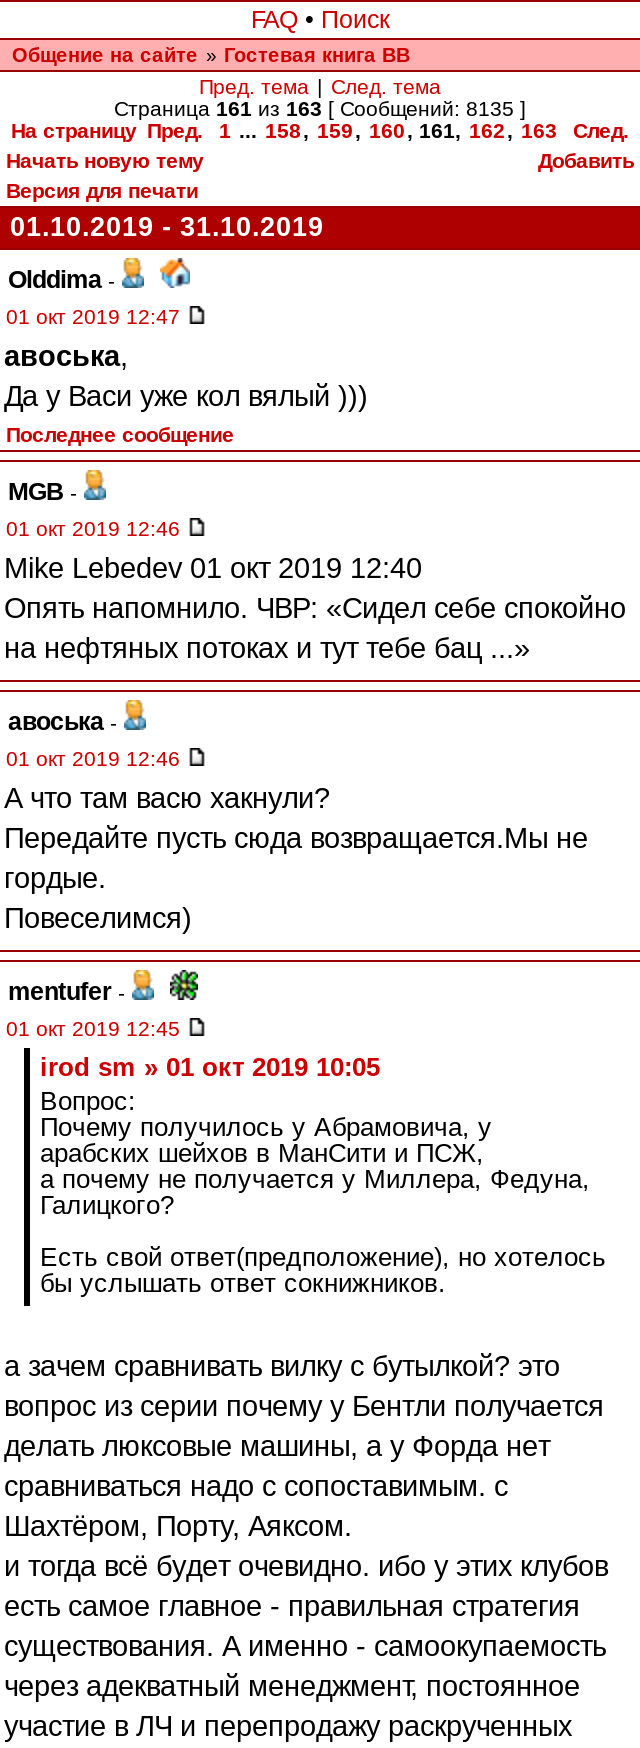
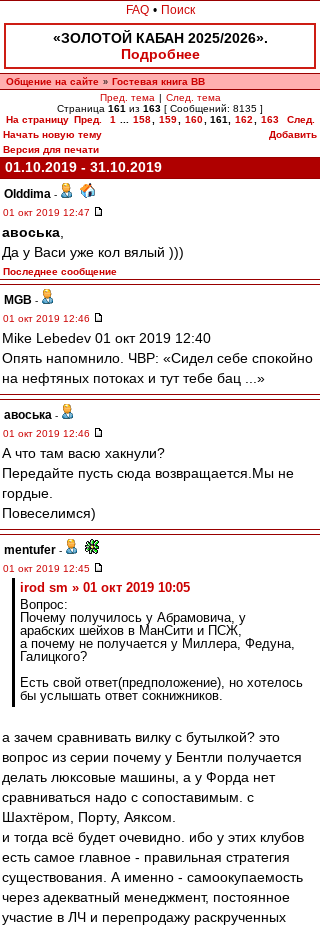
+ «ЗОЛОТОЙ КАБАН 2025/2026».
+ Подробнее
